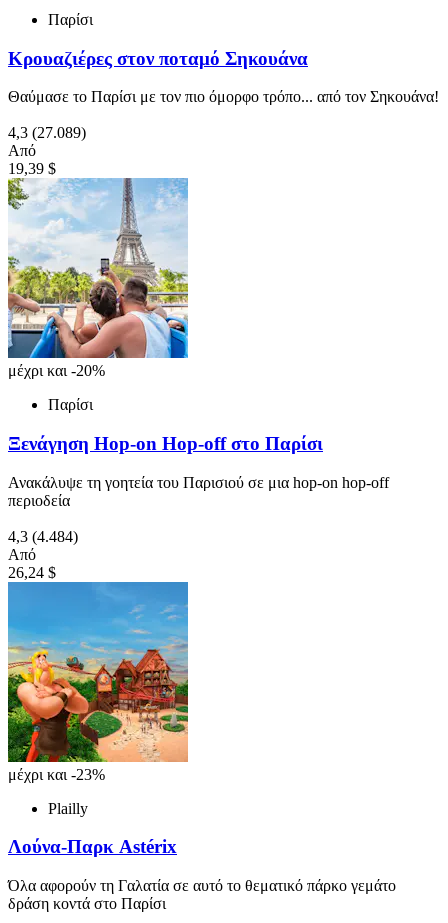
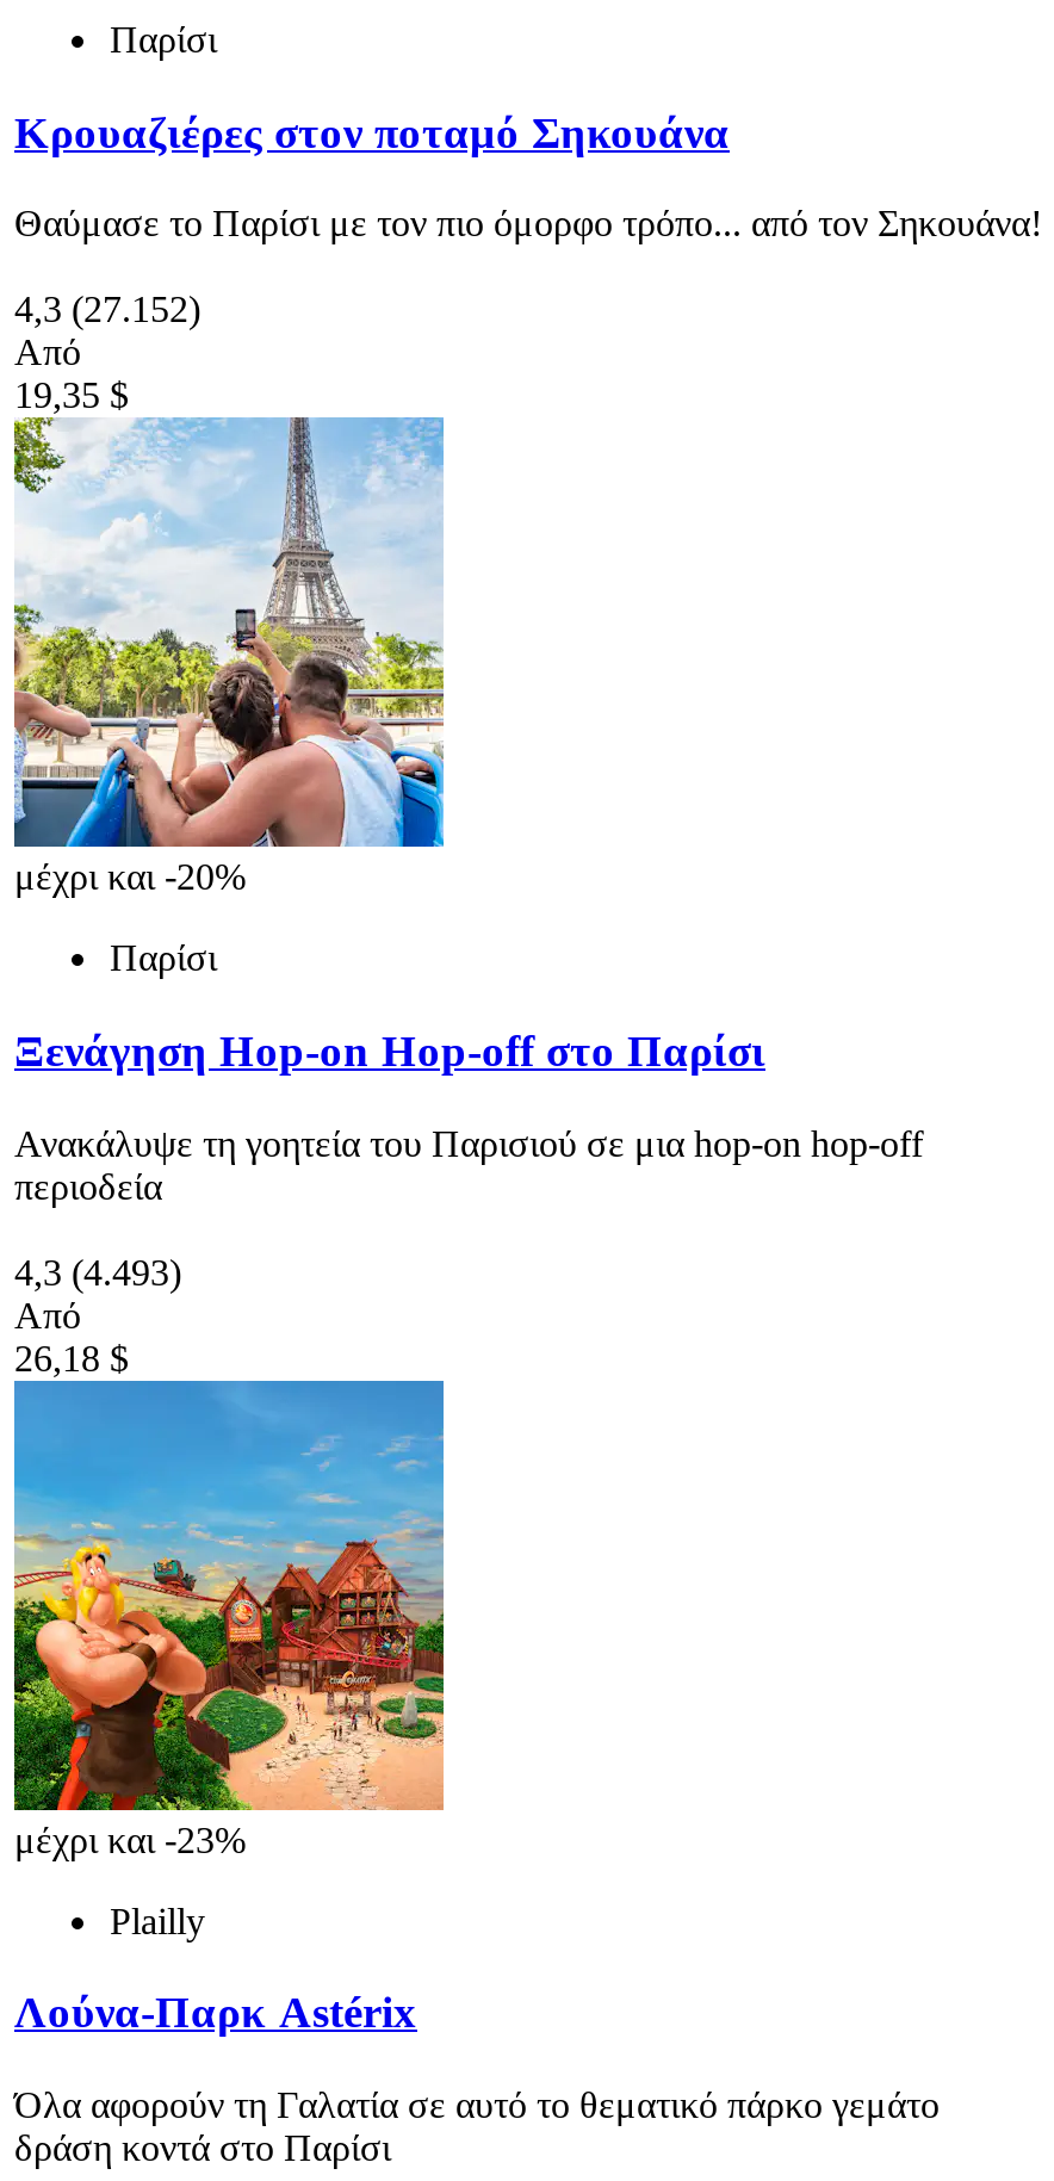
- 4,3 (27.089)
+ 4,3 (27.152)

- 19,39 $
+ 19,35 $

- 4,3 (4.484)
+ 4,3 (4.493)

- 26,24 $
+ 26,18 $
